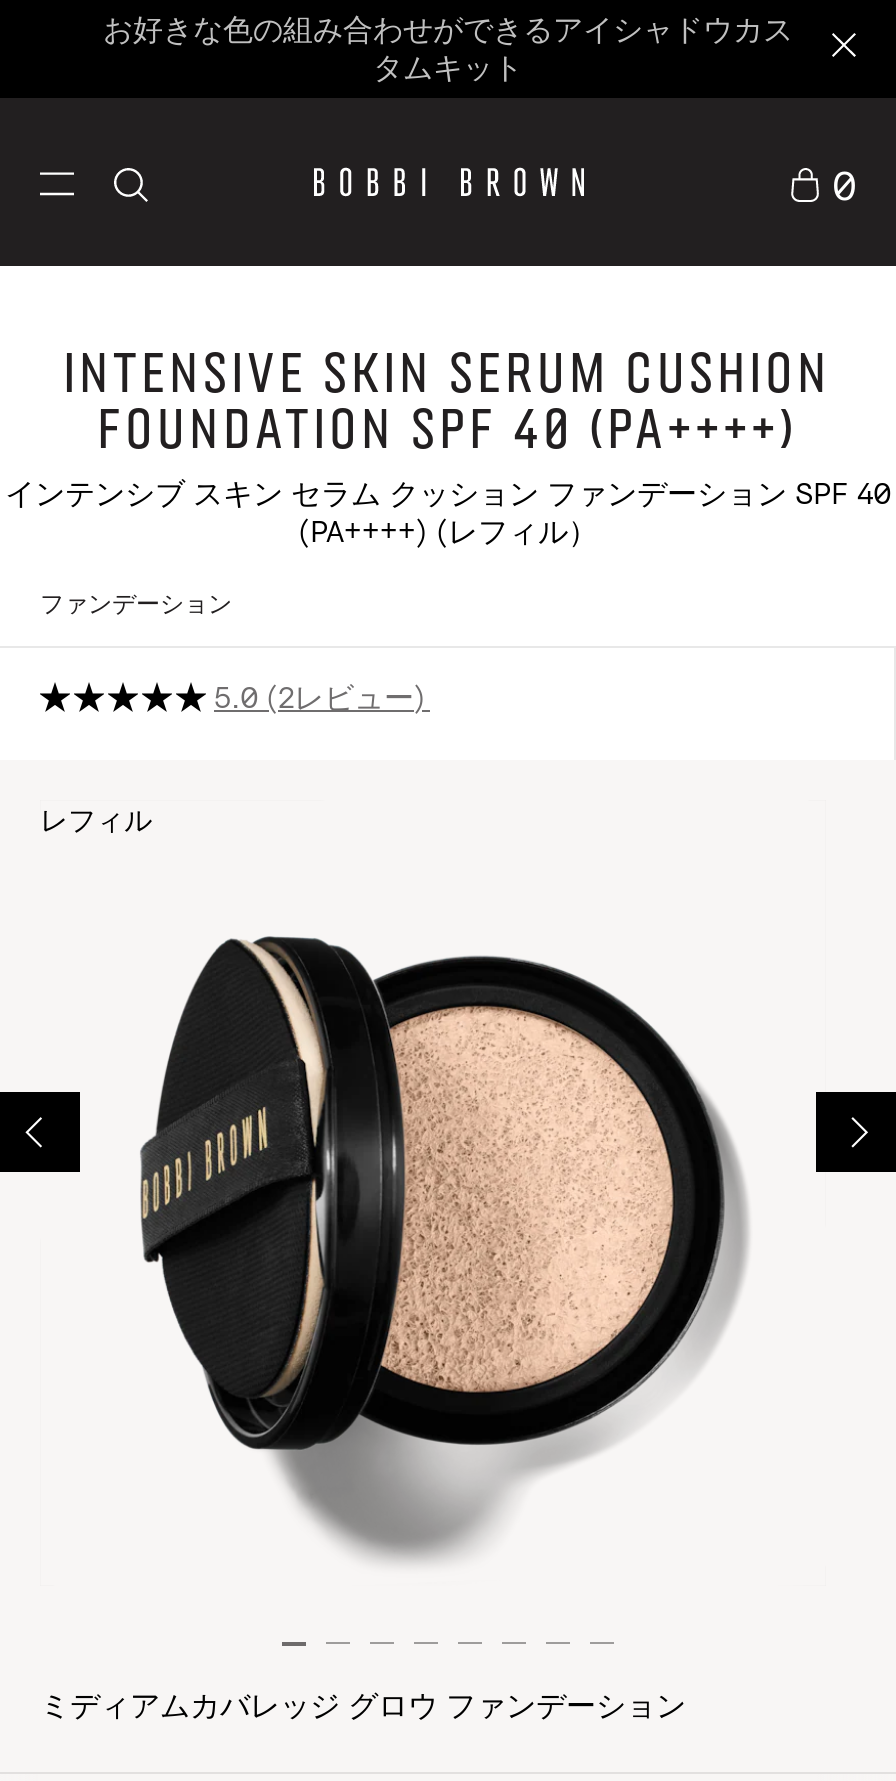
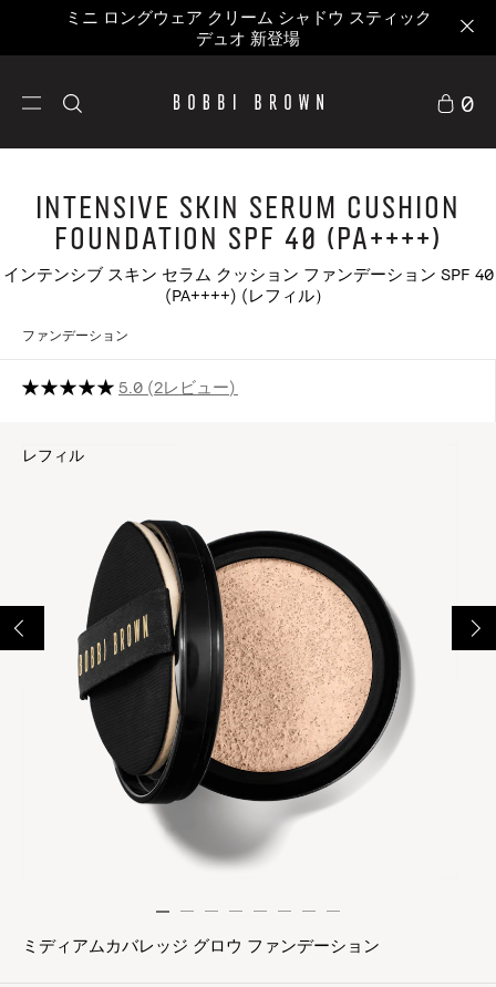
- お好きな色の組み合わせができるアイシャドウカス
- タムキット
+ ミニ ロングウェア クリーム シャドウ スティック
+ デュオ 新登場
